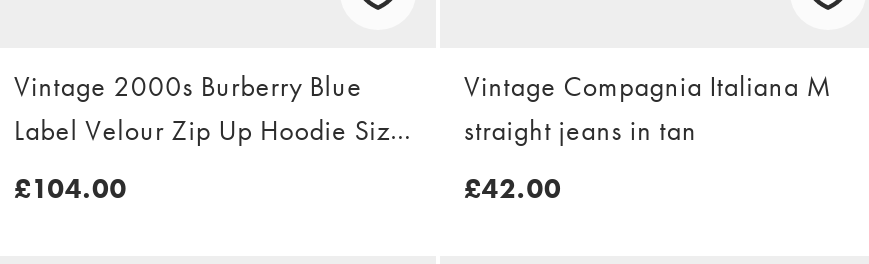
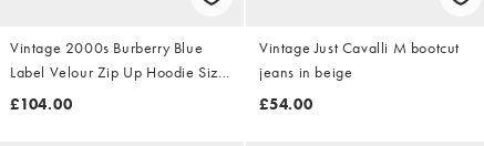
- Vintage Compagnia Italiana M
- straight jeans in tan
+ Vintage Just Cavalli M bootcut
+ jeans in beige

- £42.00
+ £54.00
